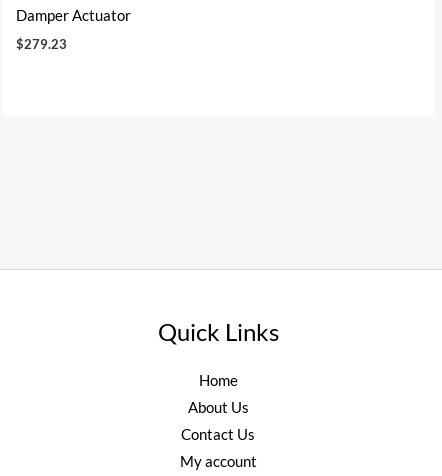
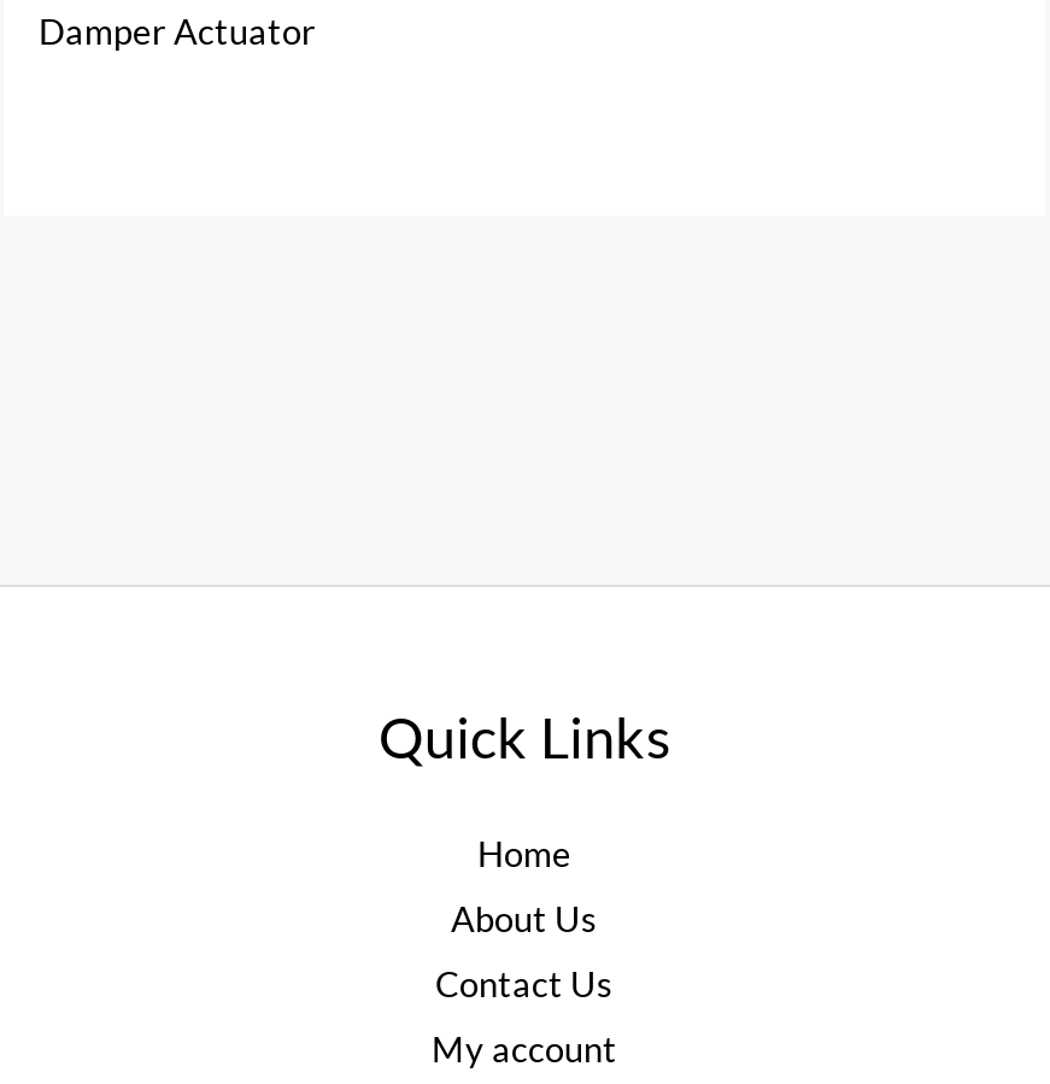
- $279.23
